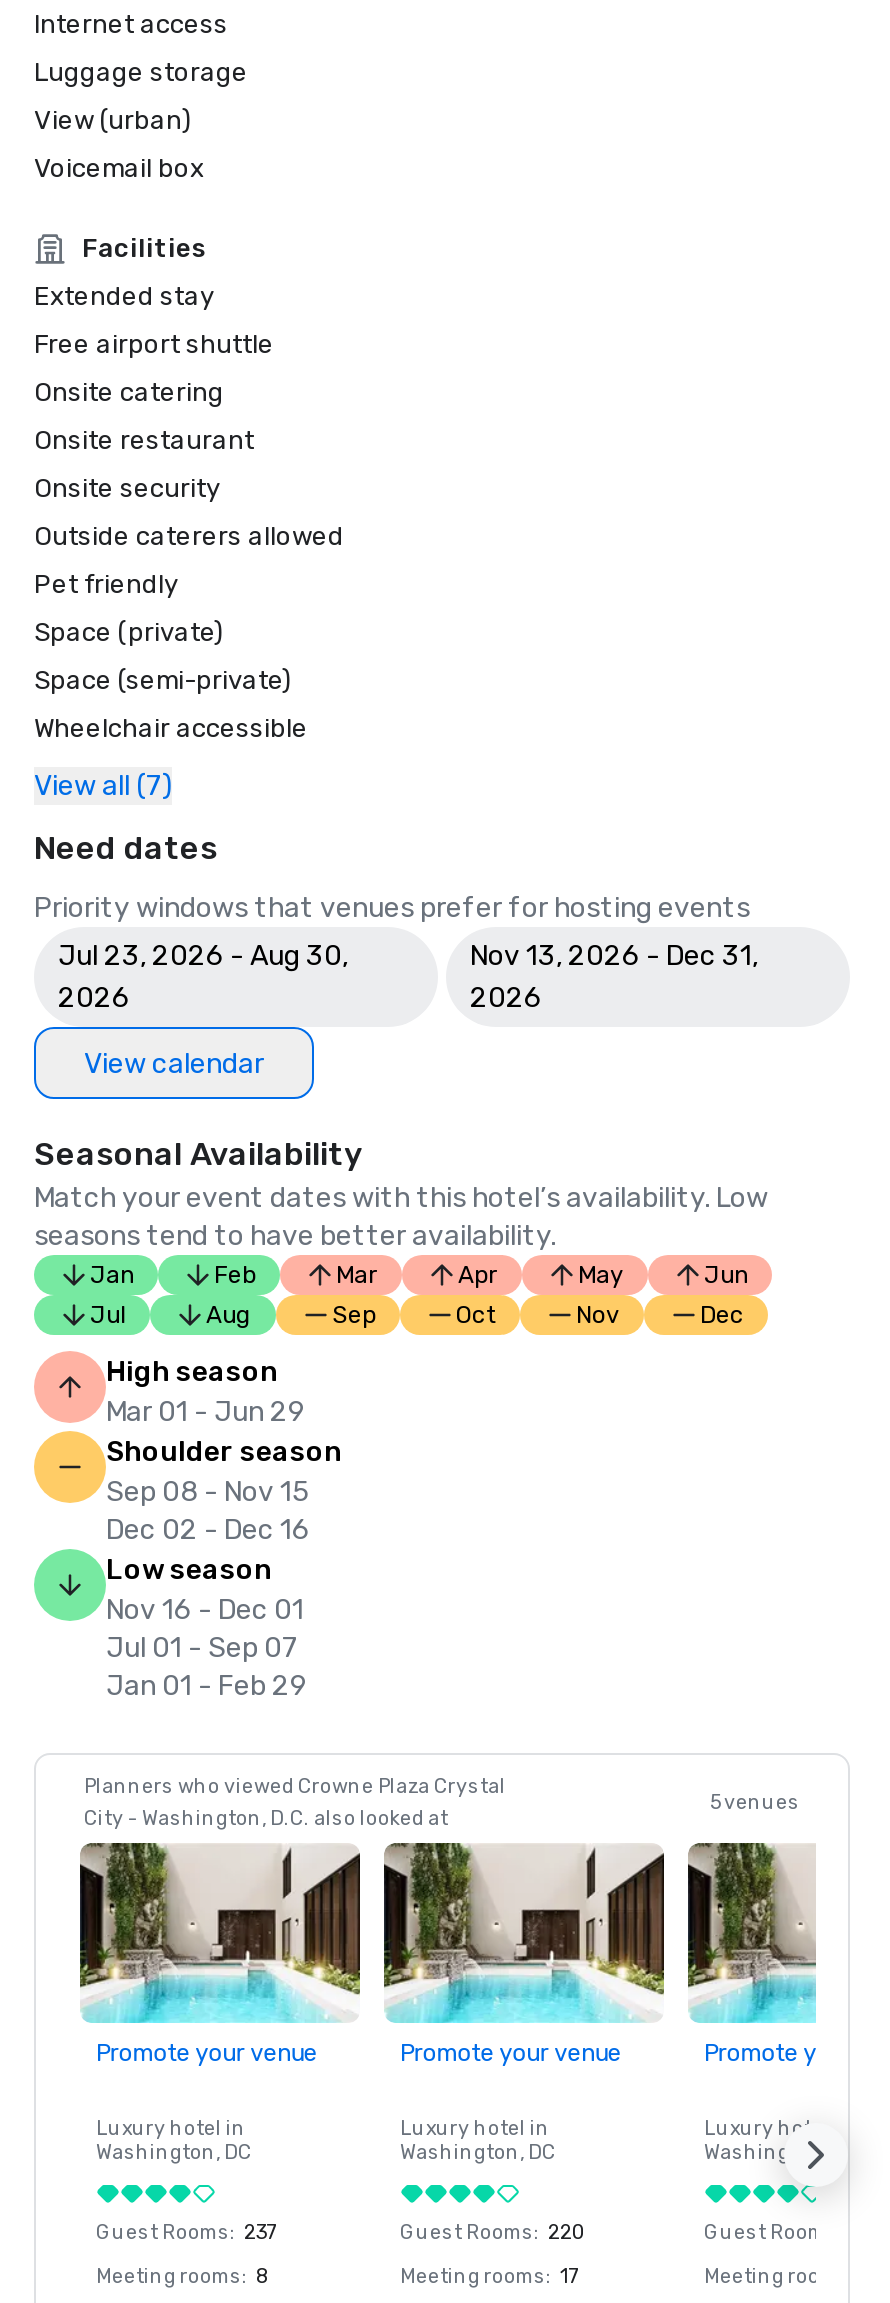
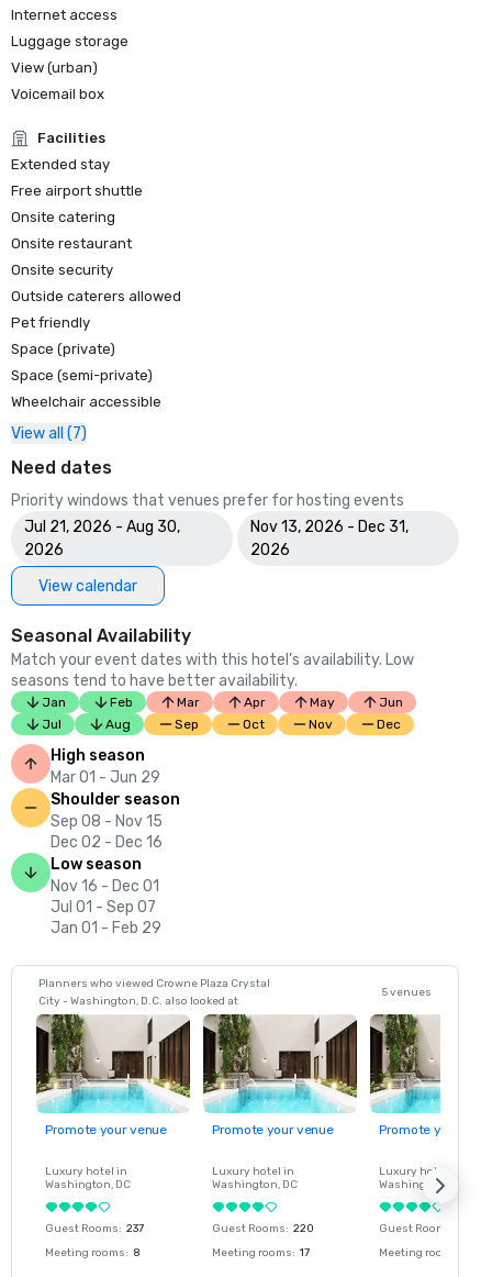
- Jul 23, 2026 - Aug 30,
+ Jul 21, 2026 - Aug 30,
